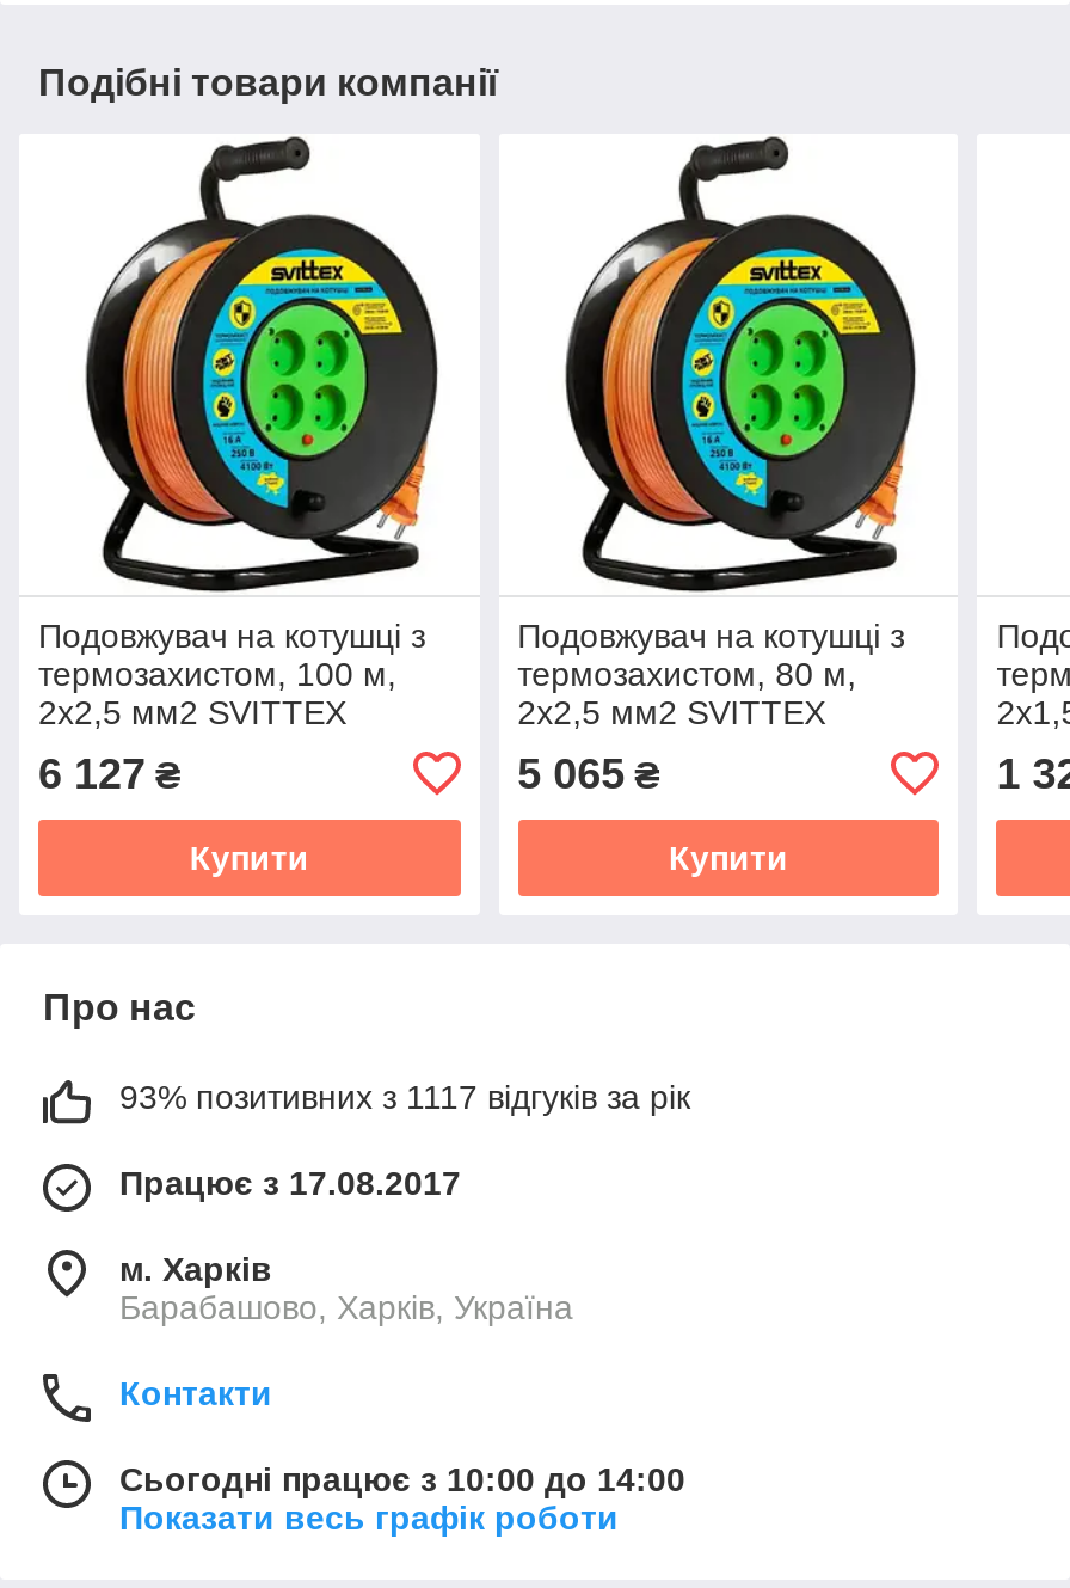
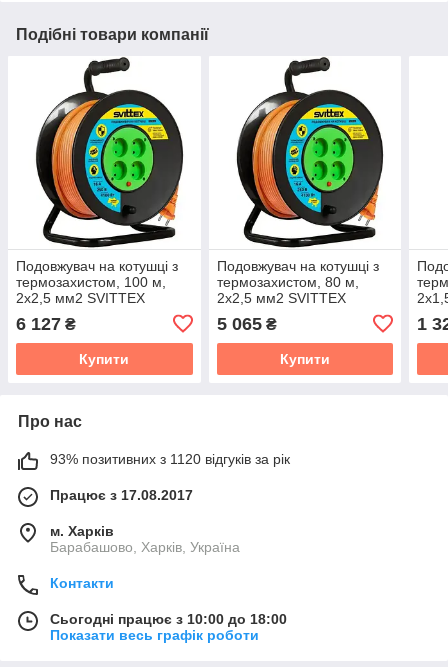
- 93% позитивних з 1117 відгуків за рік
+ 93% позитивних з 1120 відгуків за рік

- Сьогодні працює з 10:00 до 14:00
+ Сьогодні працює з 10:00 до 18:00
